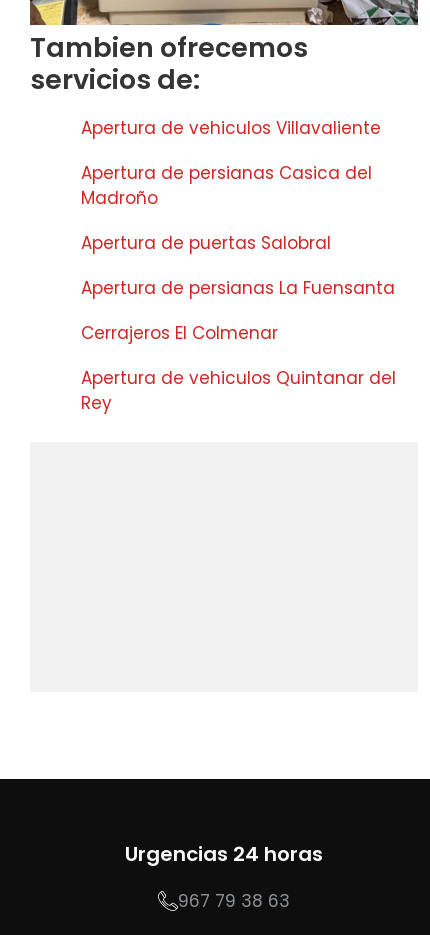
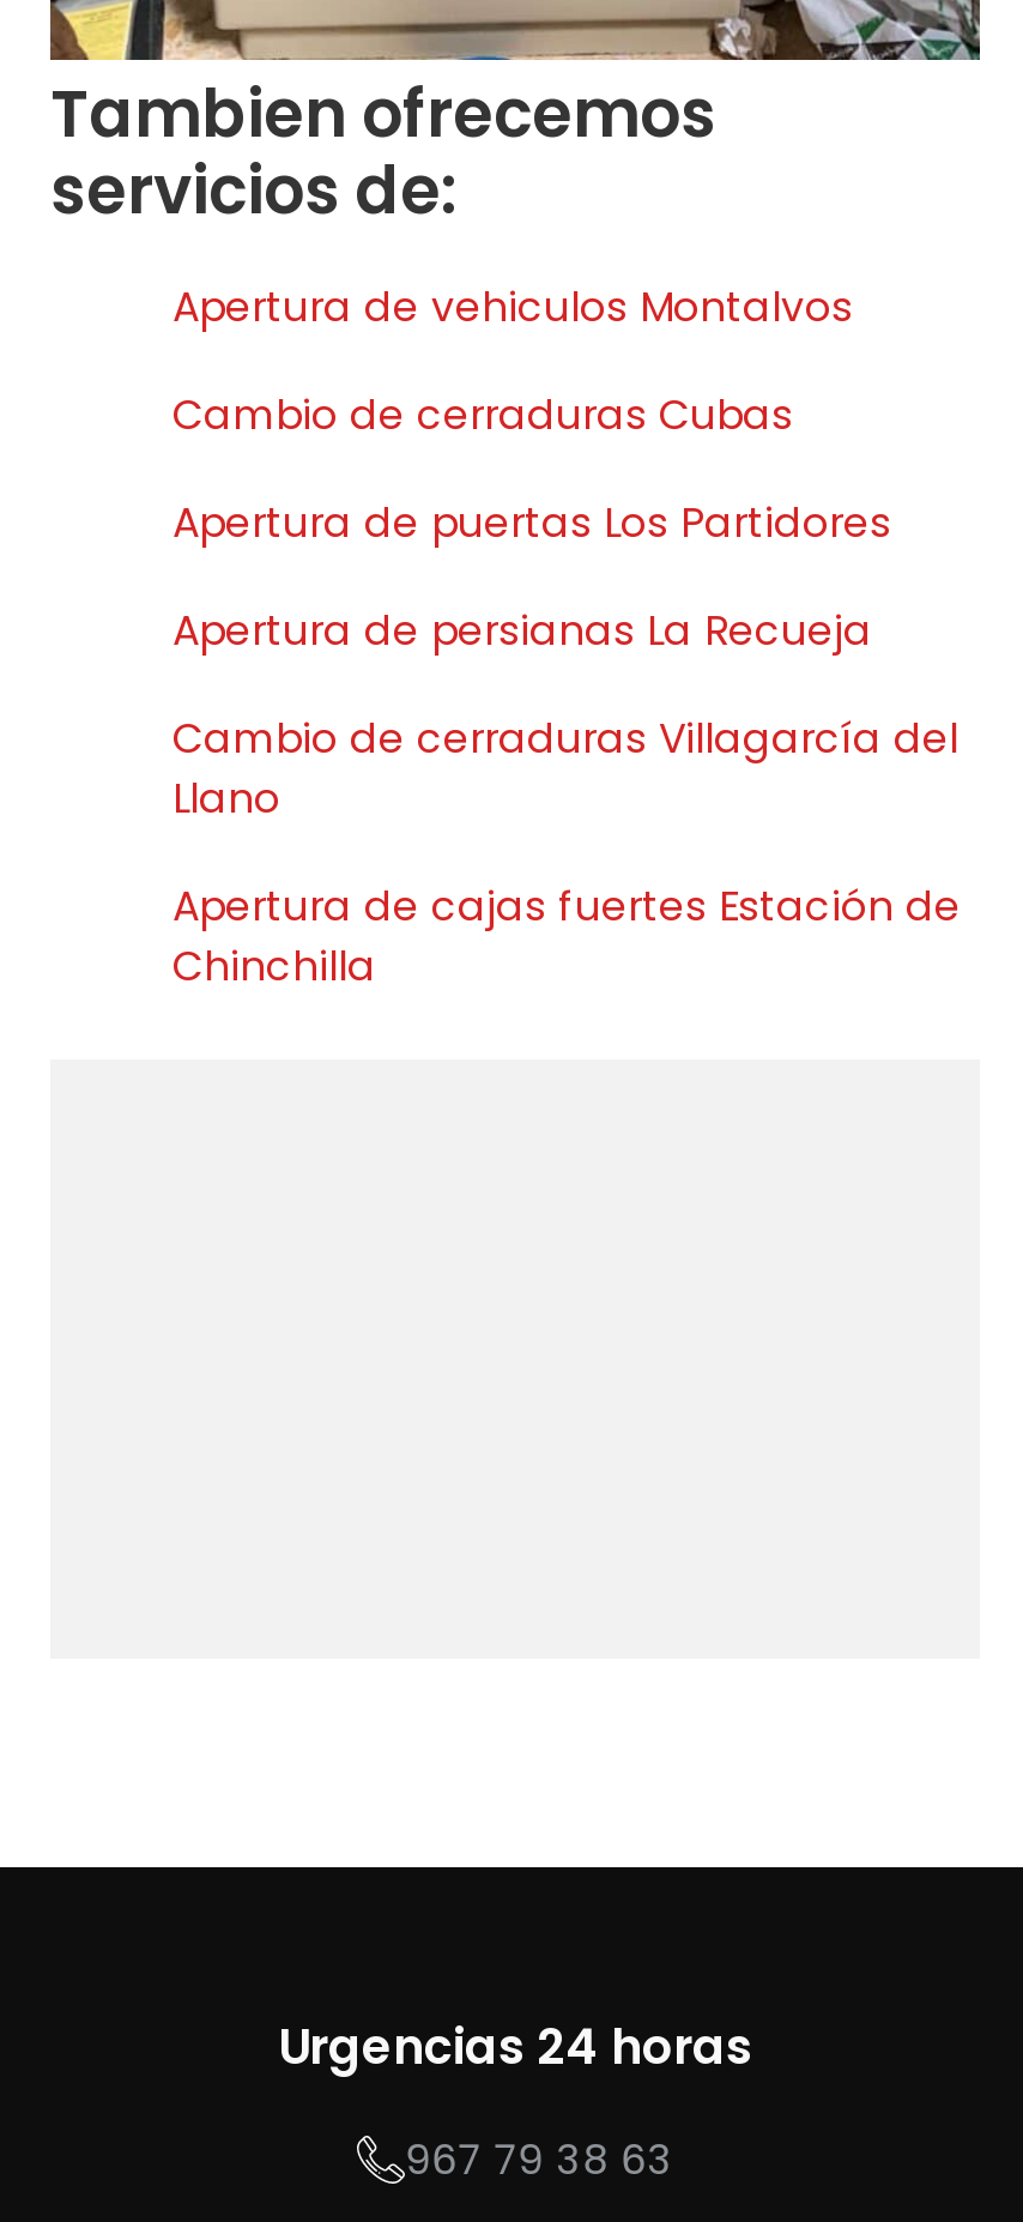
- Apertura de vehiculos Villavaliente
+ Apertura de vehiculos Montalvos

- Apertura de persianas Casica del
- Madroño
+ Cambio de cerraduras Cubas

- Apertura de puertas Salobral
+ Apertura de puertas Los Partidores

- Apertura de persianas La Fuensanta
+ Apertura de persianas La Recueja

- Cerrajeros El Colmenar
+ Cambio de cerraduras Villagarcía del
+ Llano

- Apertura de vehiculos Quintanar del
- Rey
+ Apertura de cajas fuertes Estación de
+ Chinchilla
